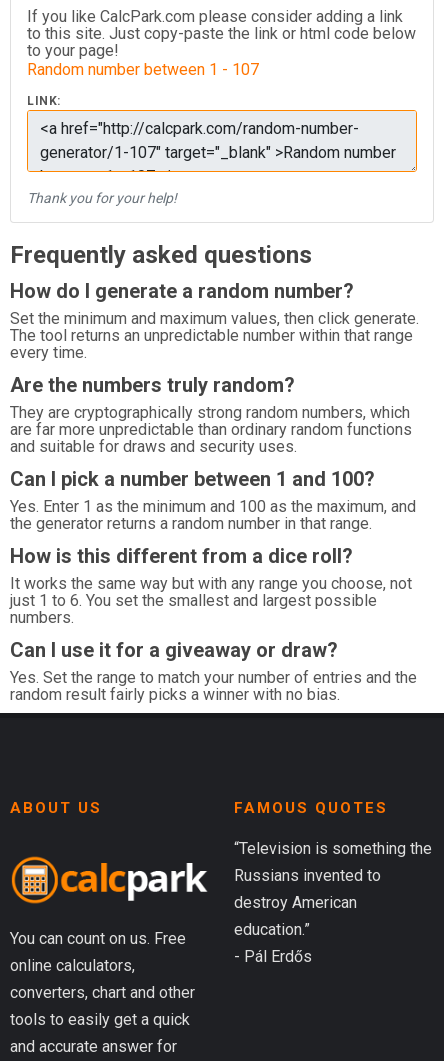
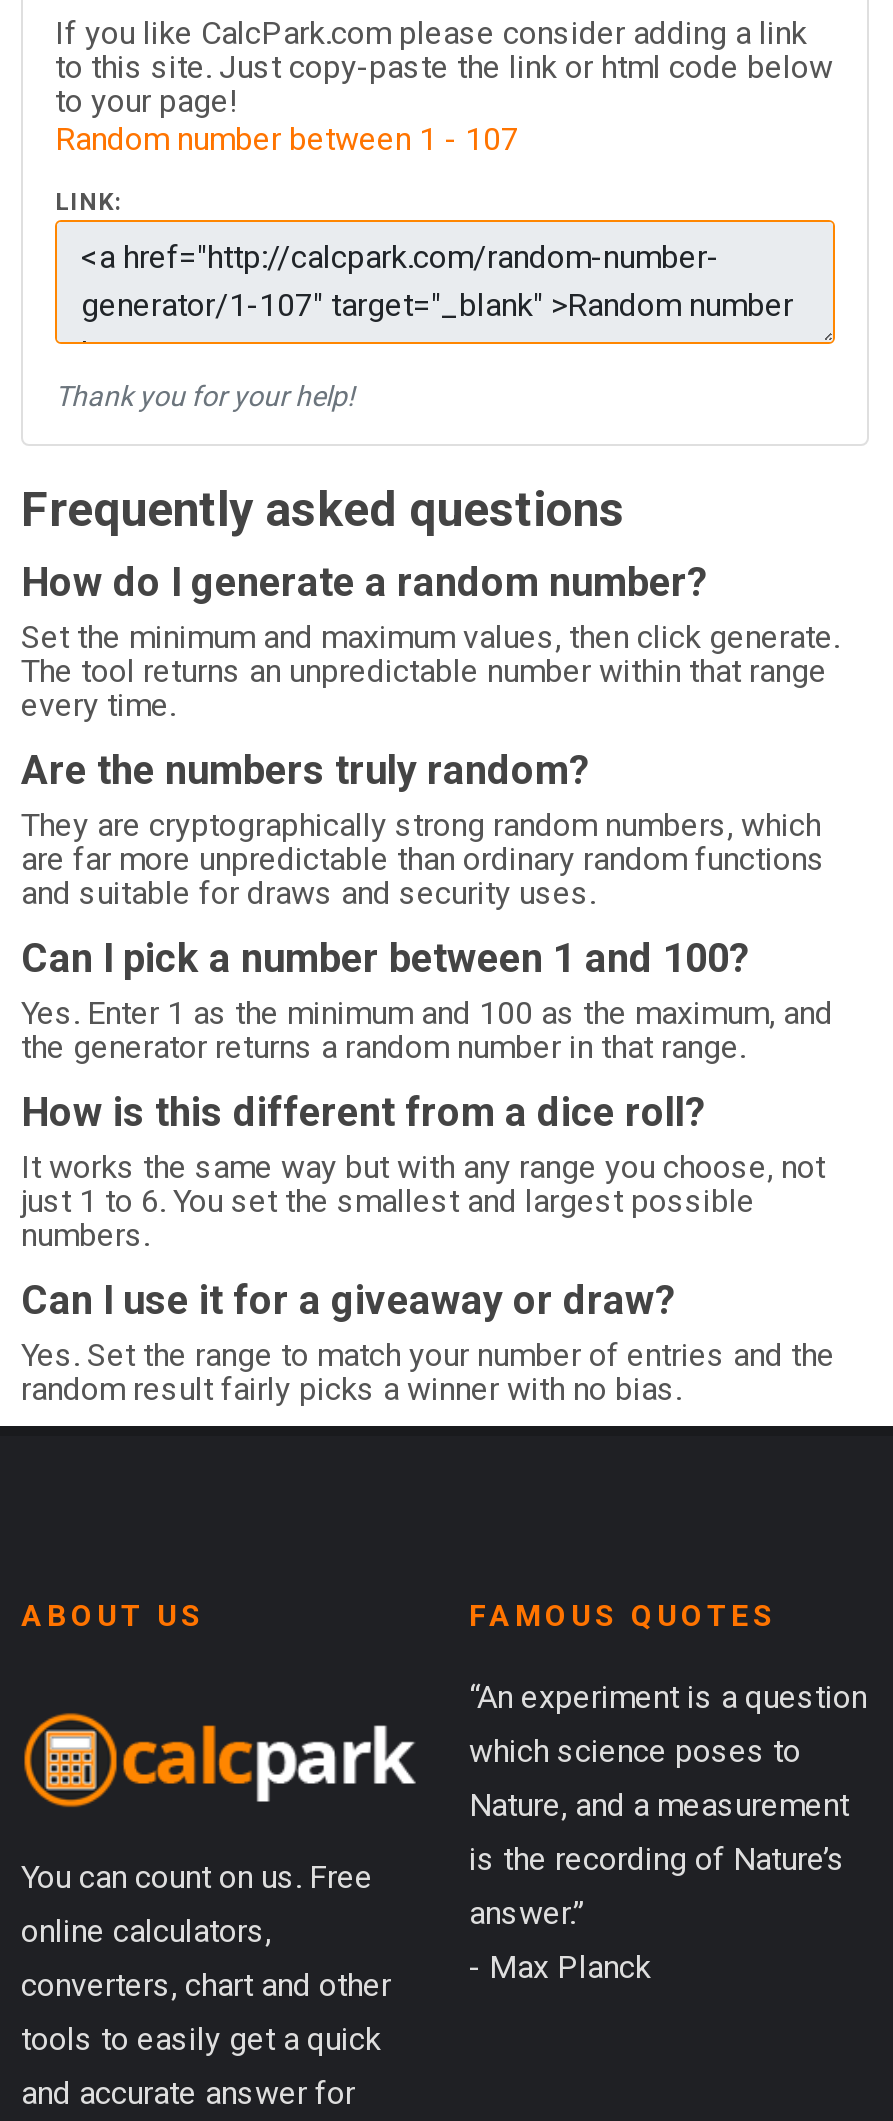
- “Television is something the
- Russians invented to
- destroy American
- education.”
- - Pál Erdős
+ “An experiment is a question
+ which science poses to
+ Nature, and a measurement
+ is the recording of Nature’s
+ answer.”
+ - Max Planck
